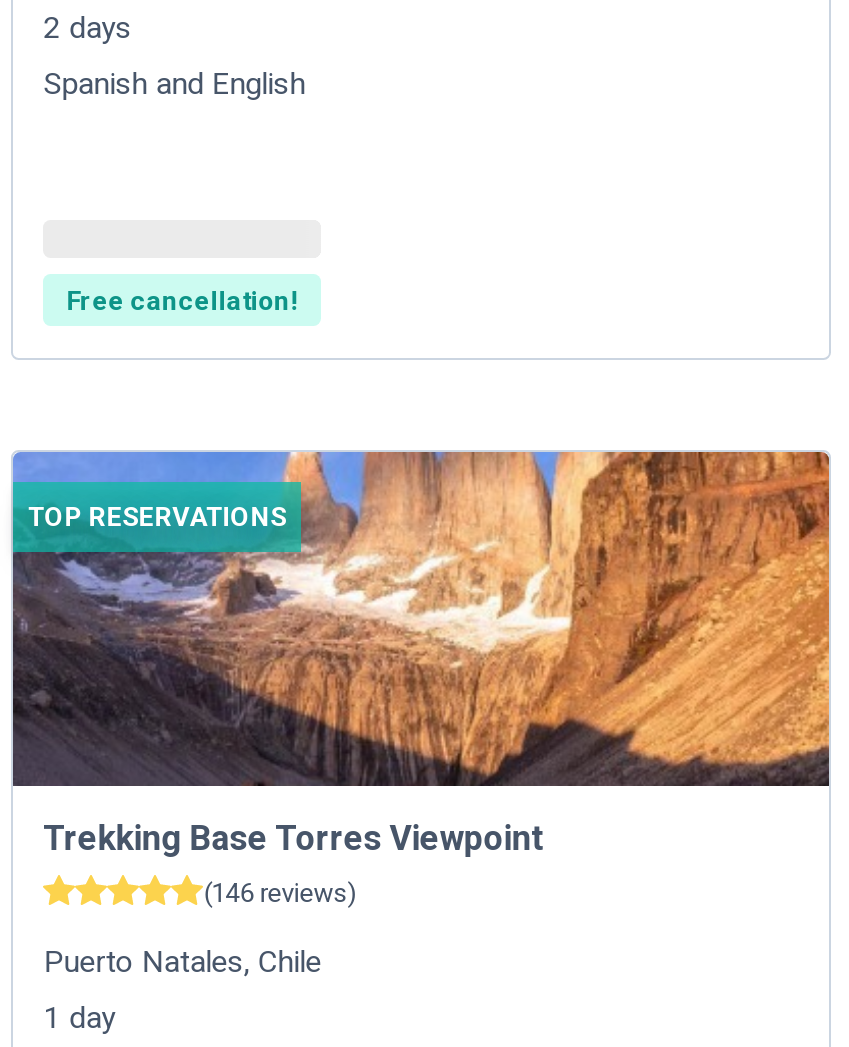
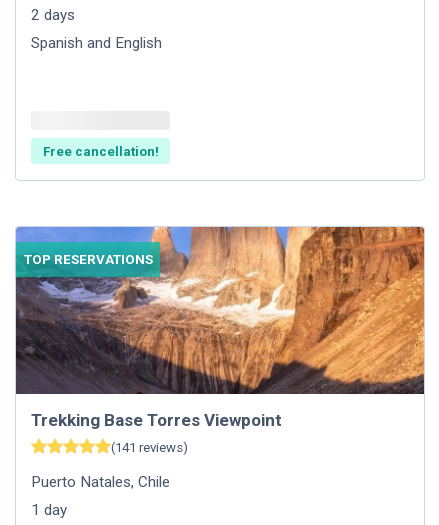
- (146 reviews)
+ (141 reviews)
